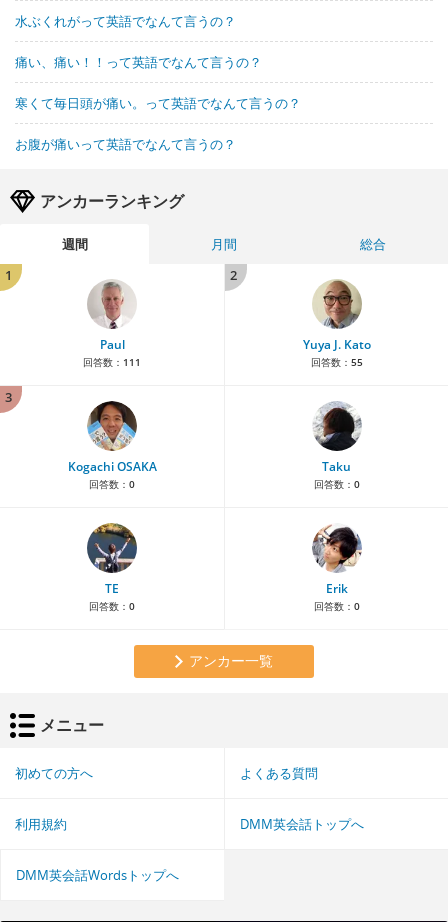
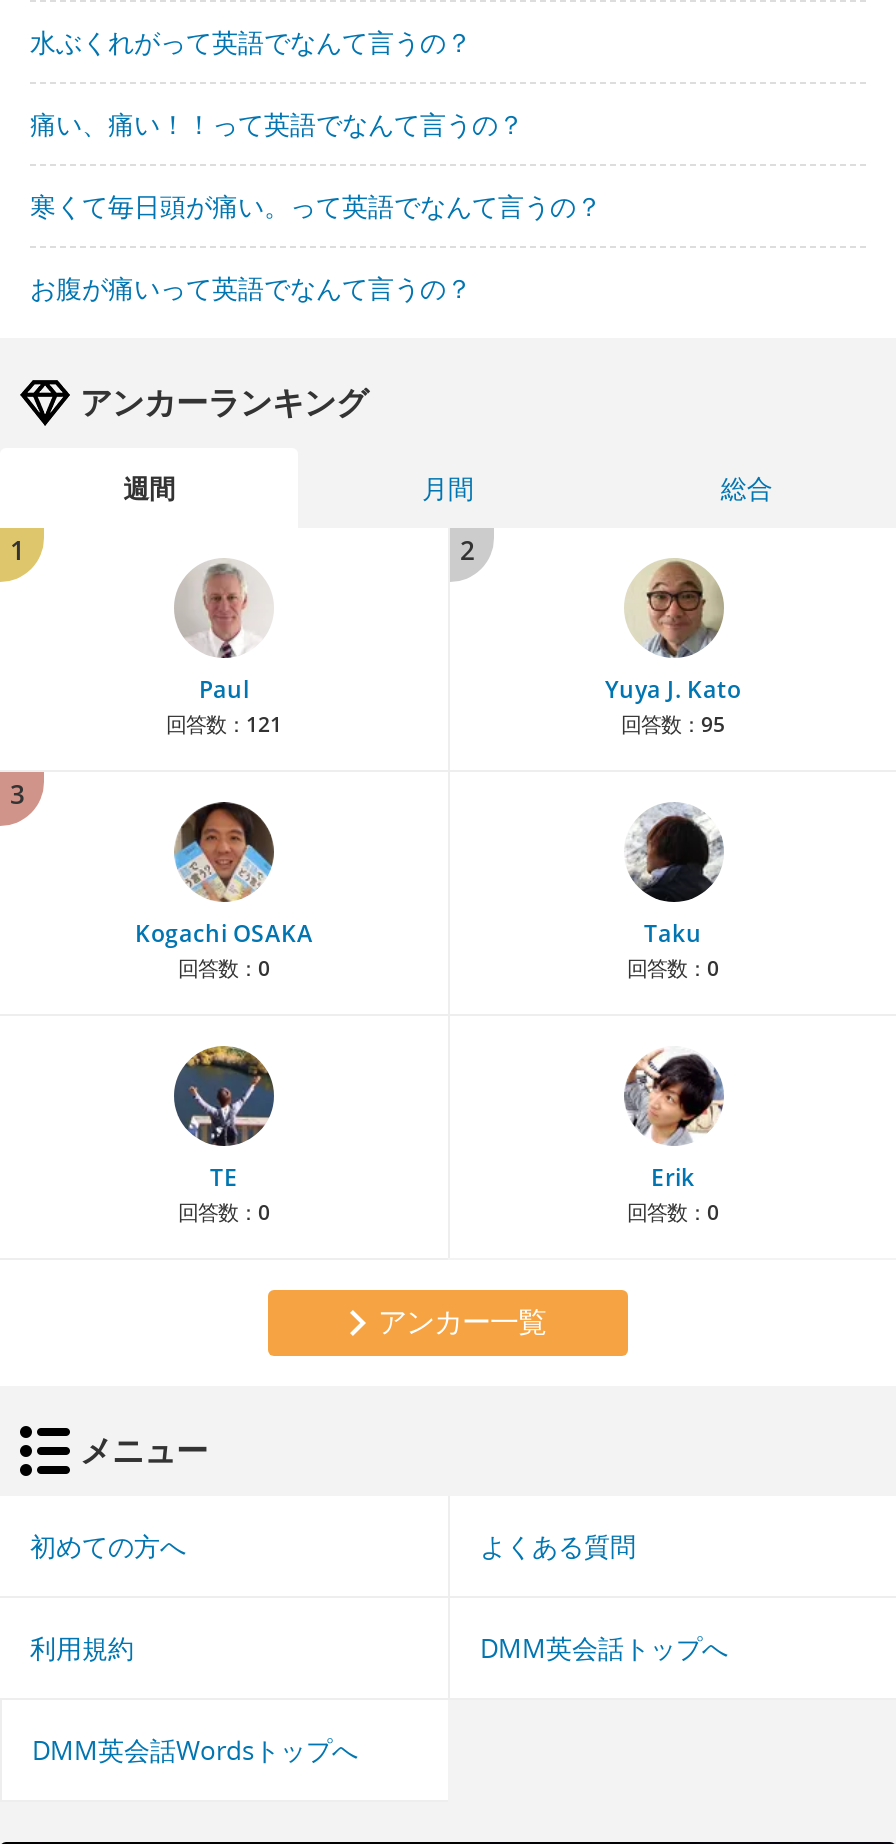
- 回答数：111
+ 回答数：121

- 回答数：55
+ 回答数：95
